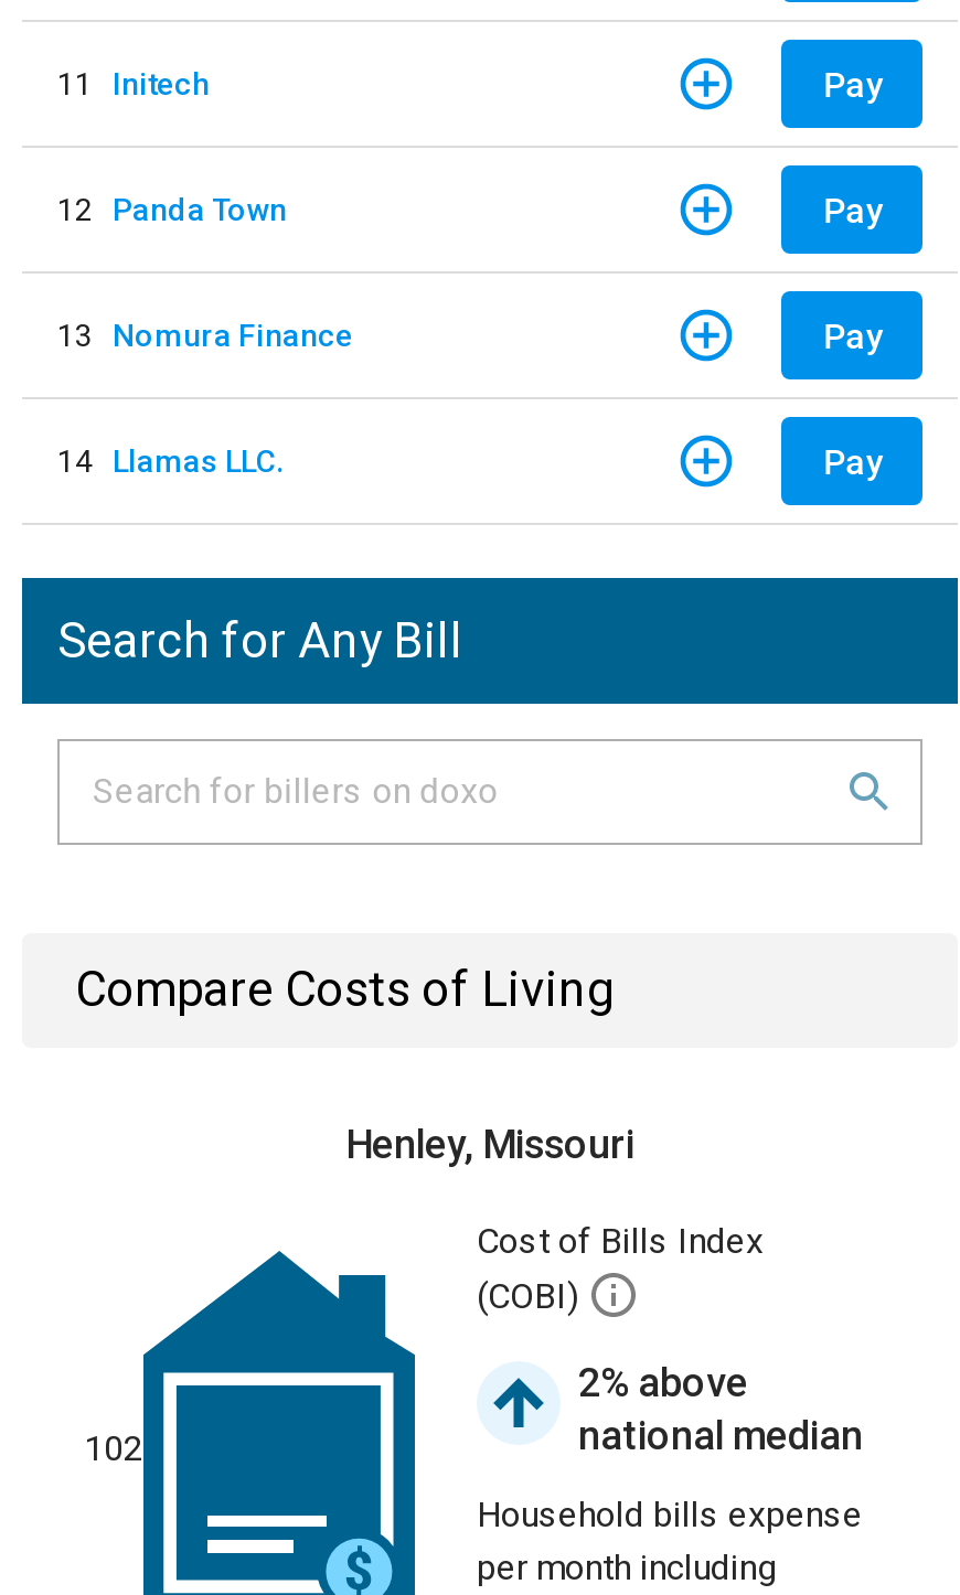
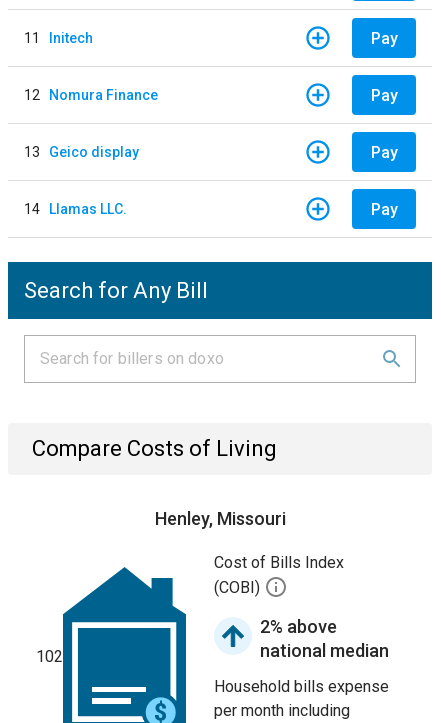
- 12 Panda Town
+ 12 Nomura Finance

- 13 Nomura Finance
+ 13 Geico display
